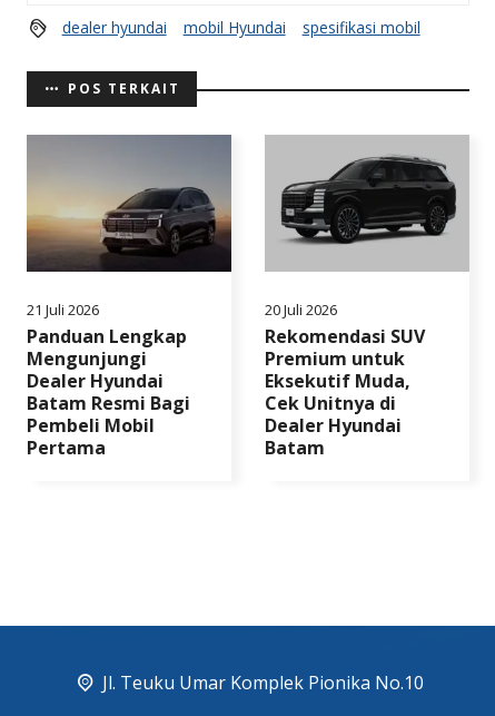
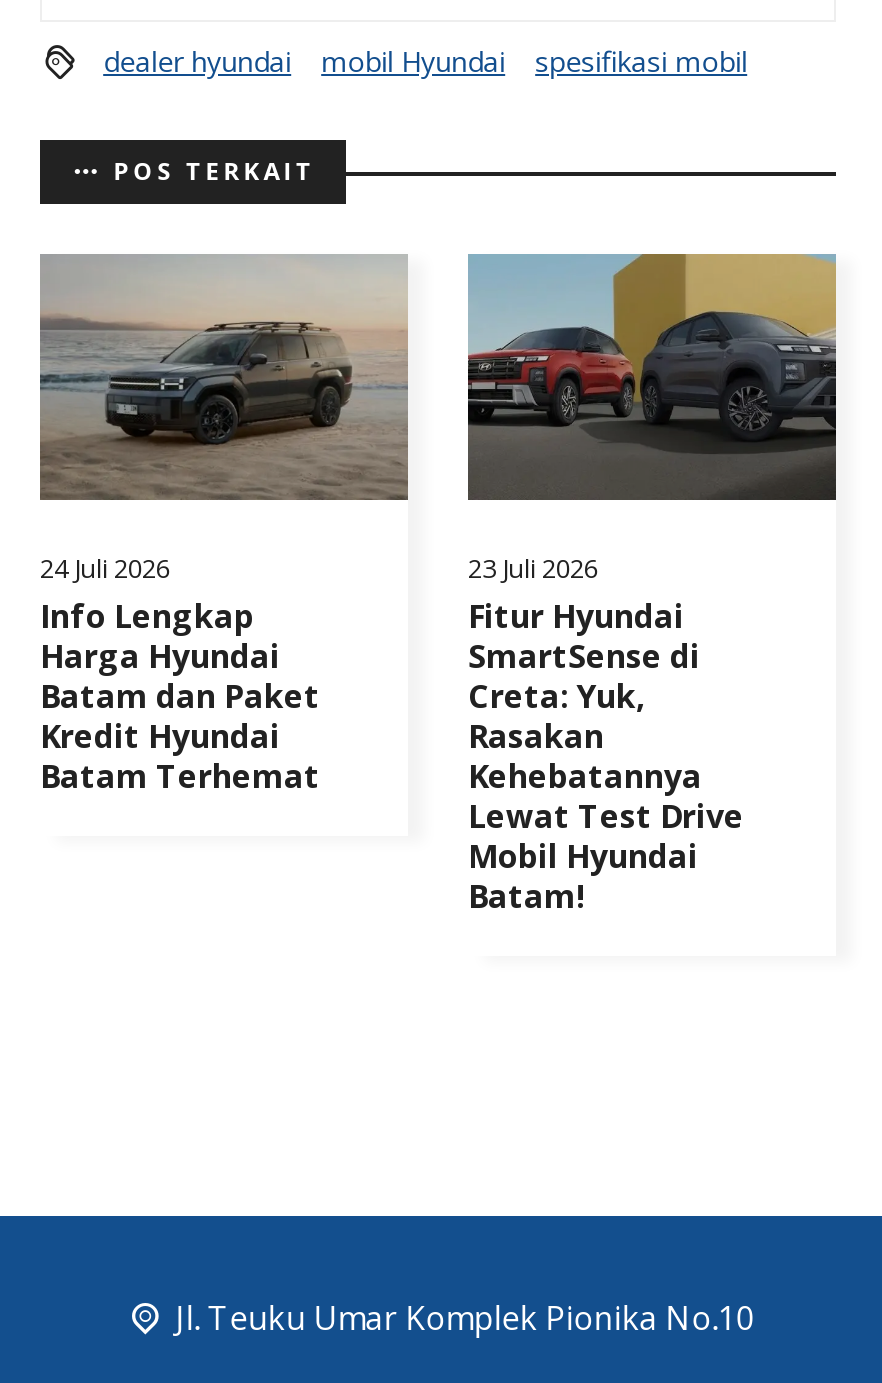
- [image]
- 21 Juli 2026
- Panduan Lengkap
- Mengunjungi
- Dealer Hyundai
- Batam Resmi Bagi
- Pembeli Mobil
- Pertama
+ [image]
+ 24 Juli 2026
+ Info Lengkap
+ Harga Hyundai
+ Batam dan Paket
+ Kredit Hyundai
+ Batam Terhemat

- [image]
- 20 Juli 2026
- Rekomendasi SUV
- Premium untuk
- Eksekutif Muda,
- Cek Unitnya di
- Dealer Hyundai
- Batam
+ [image]
+ 23 Juli 2026
+ Fitur Hyundai
+ SmartSense di
+ Creta: Yuk,
+ Rasakan
+ Kehebatannya
+ Lewat Test Drive
+ Mobil Hyundai
+ Batam!
